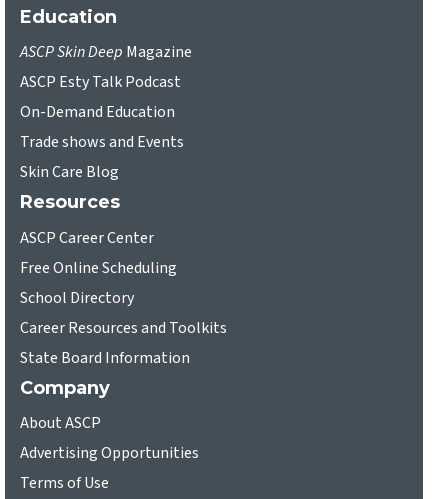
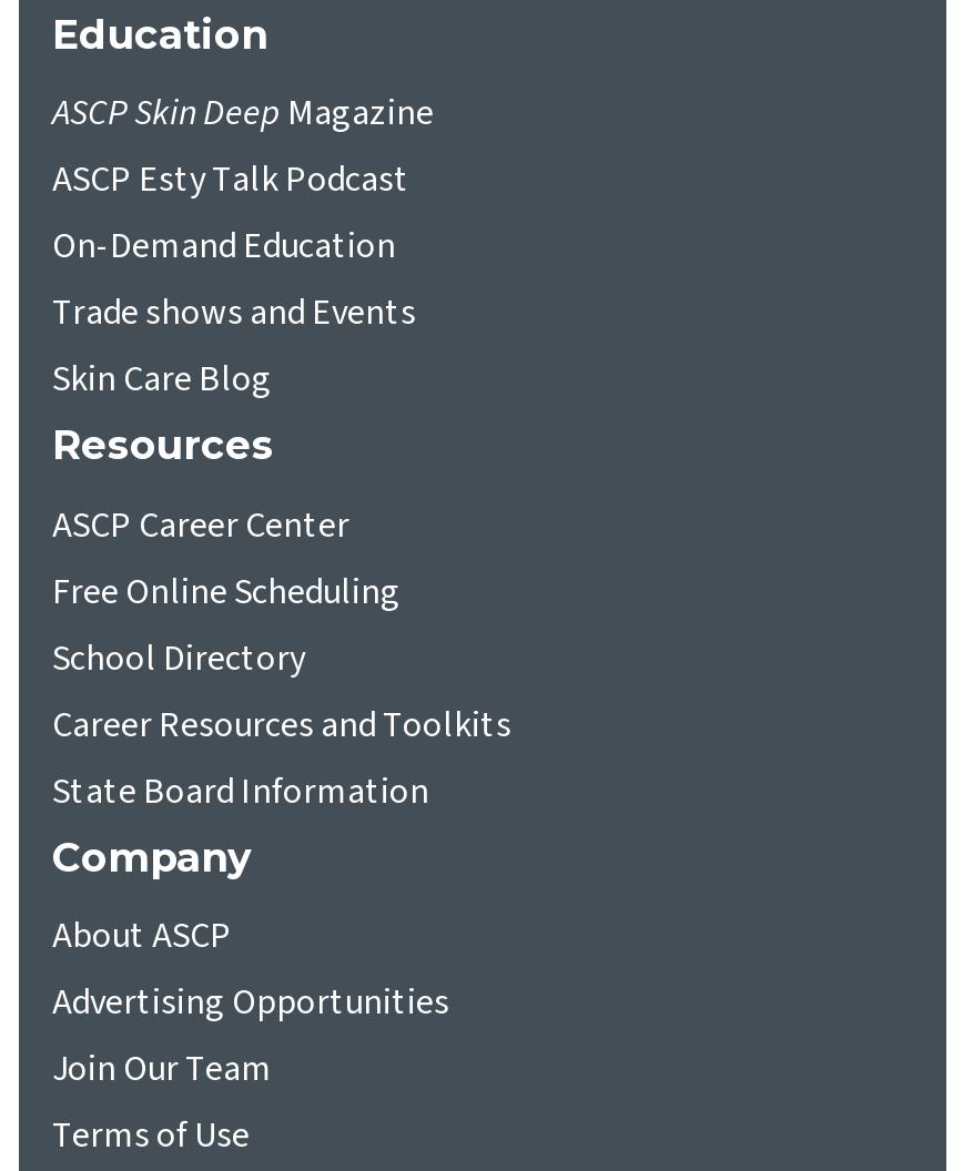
+ Join Our Team
